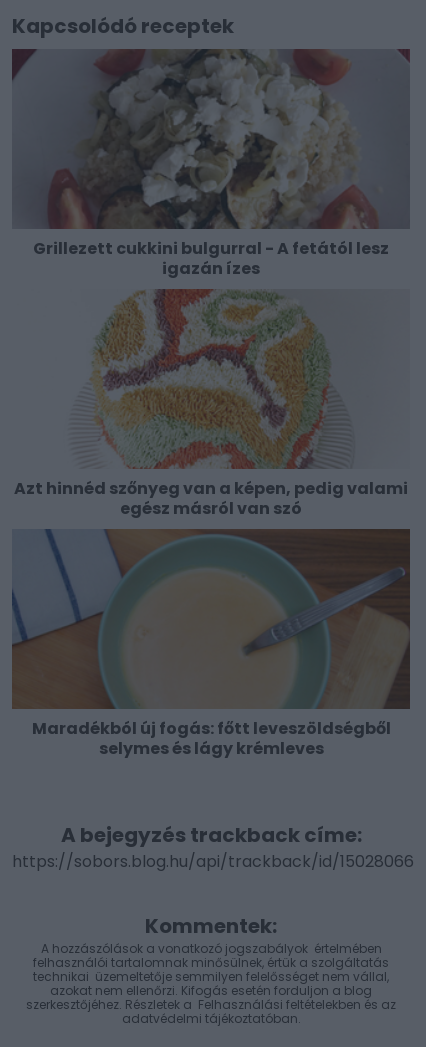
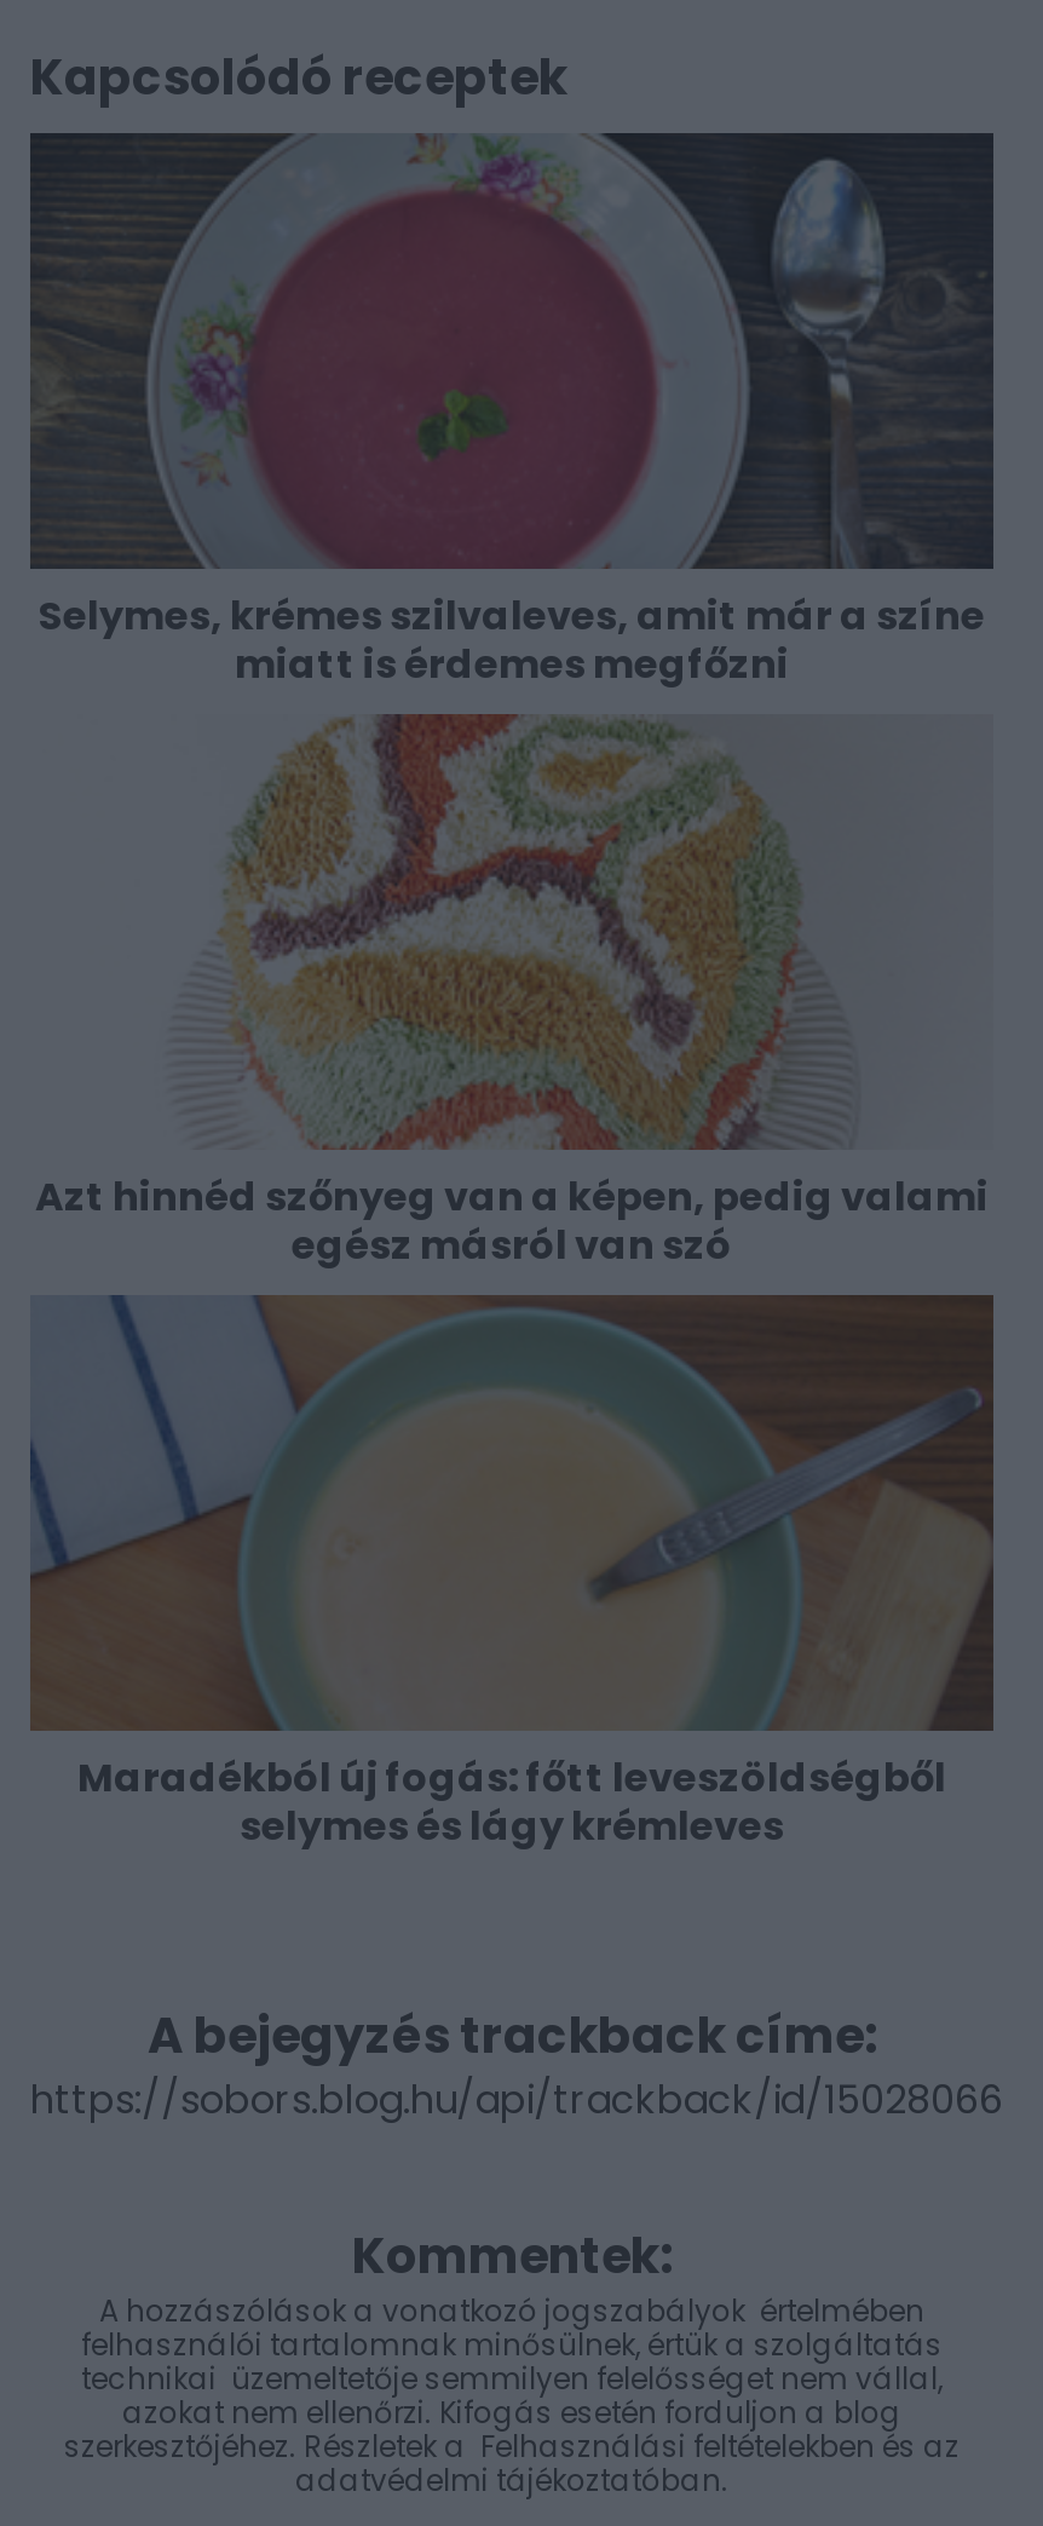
- [image]
- Grillezett cukkini bulgurral - A fetától lesz
- igazán ízes
+ [image]
+ Selymes, krémes szilvaleves, amit már a színe
+ miatt is érdemes megfőzni
